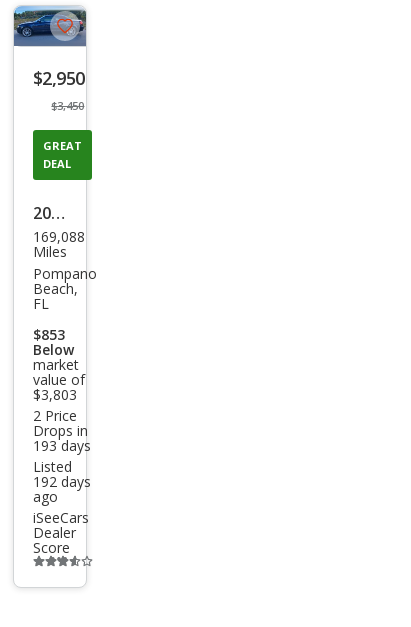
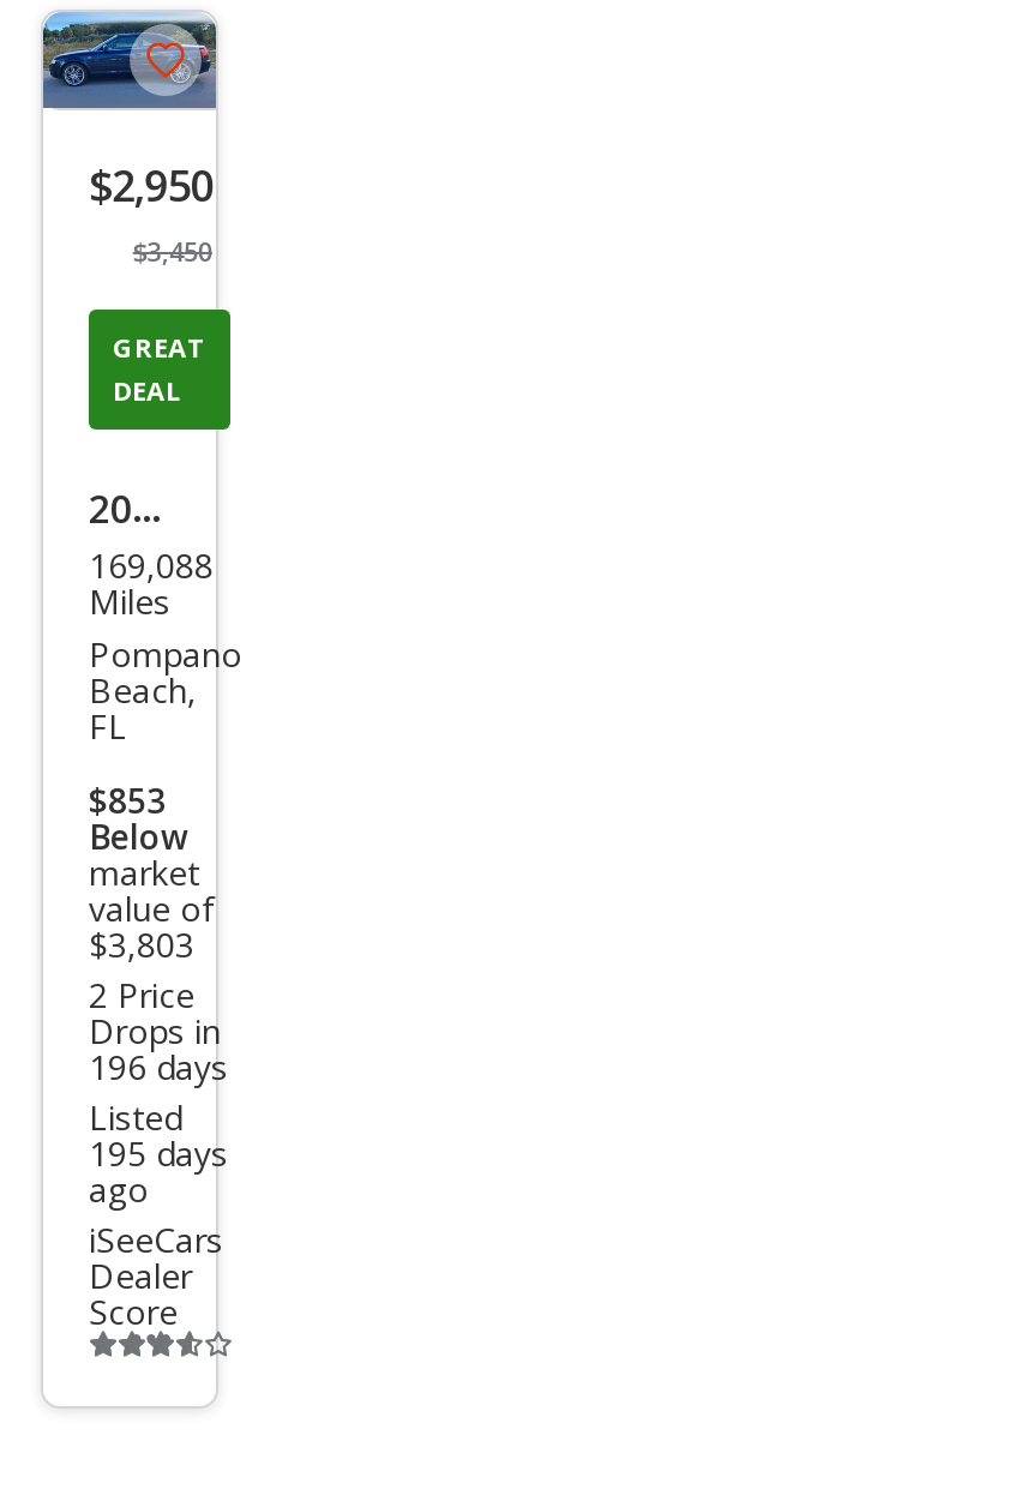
- 193 days
+ 196 days

- 192 days
+ 195 days
